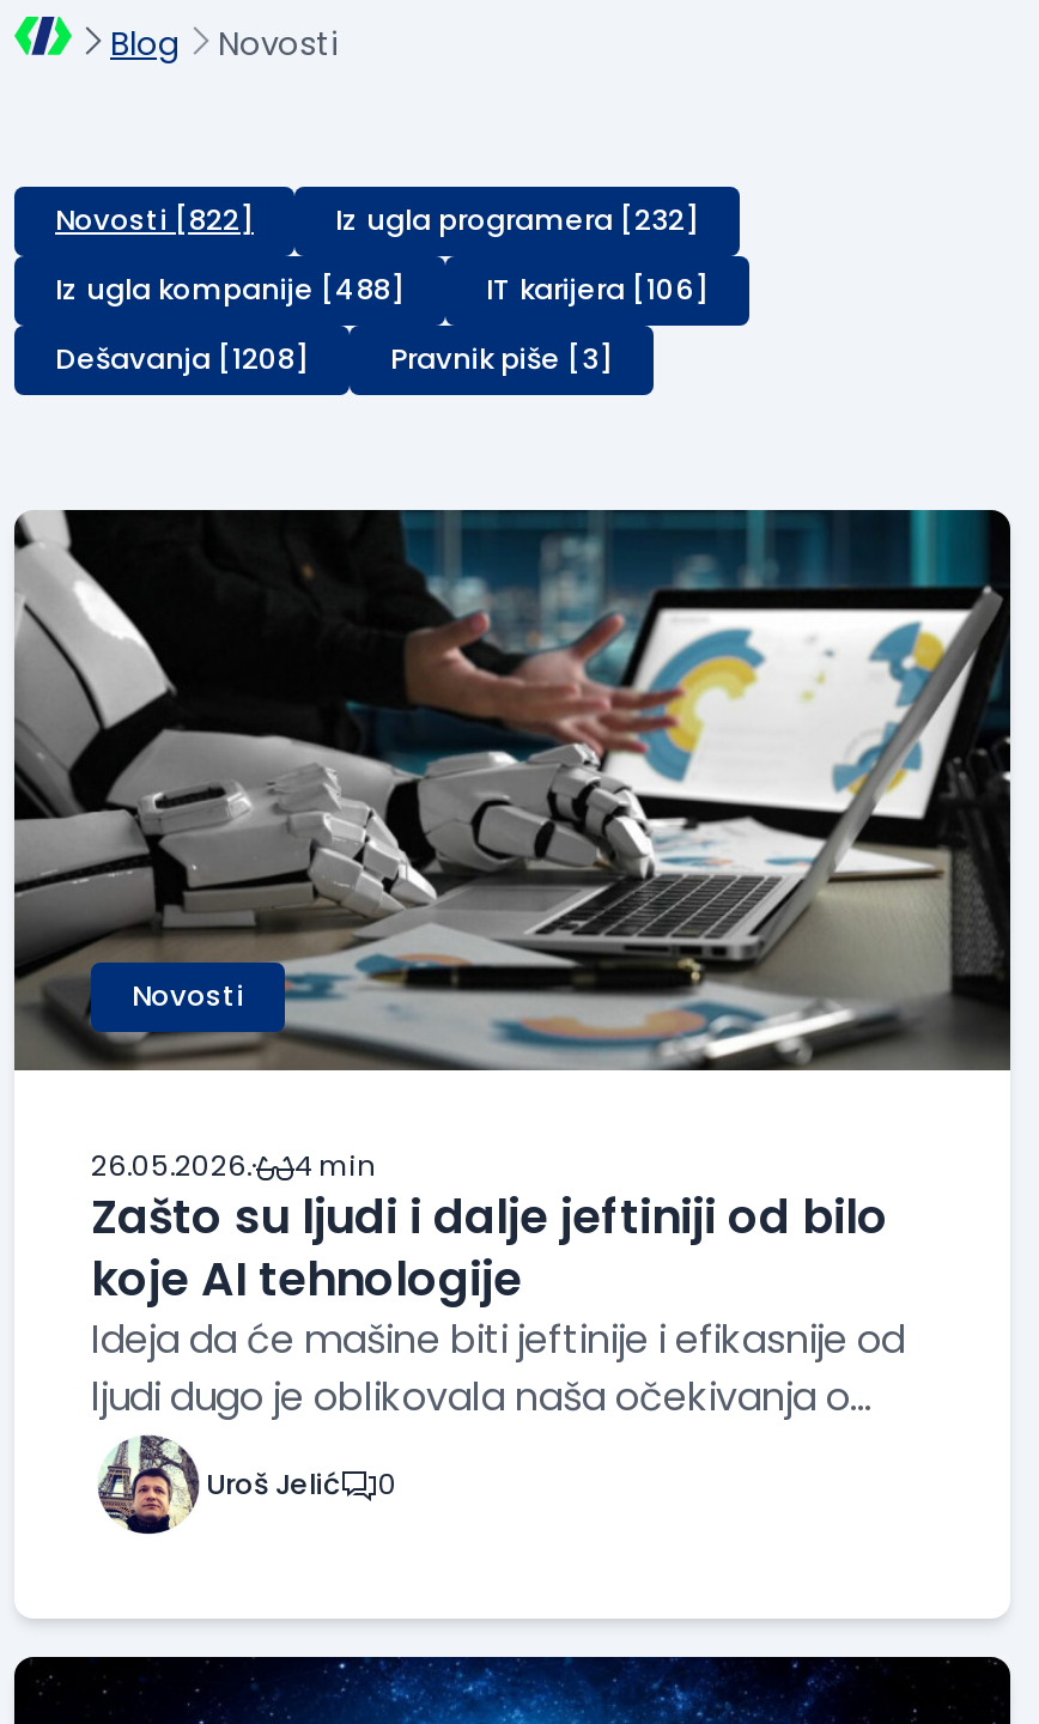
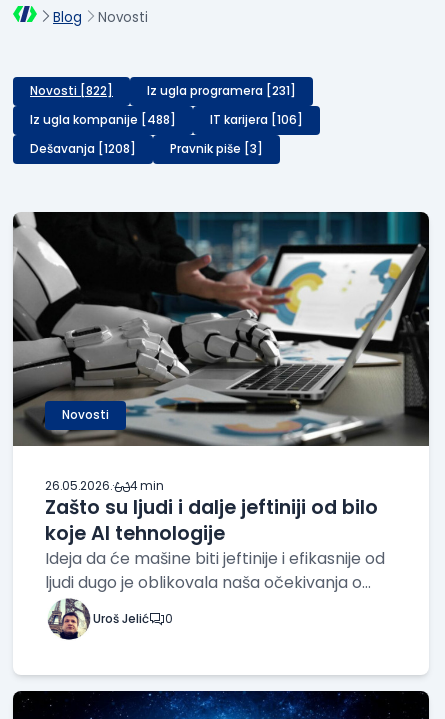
- Iz ugla programera [232]
+ Iz ugla programera [231]
